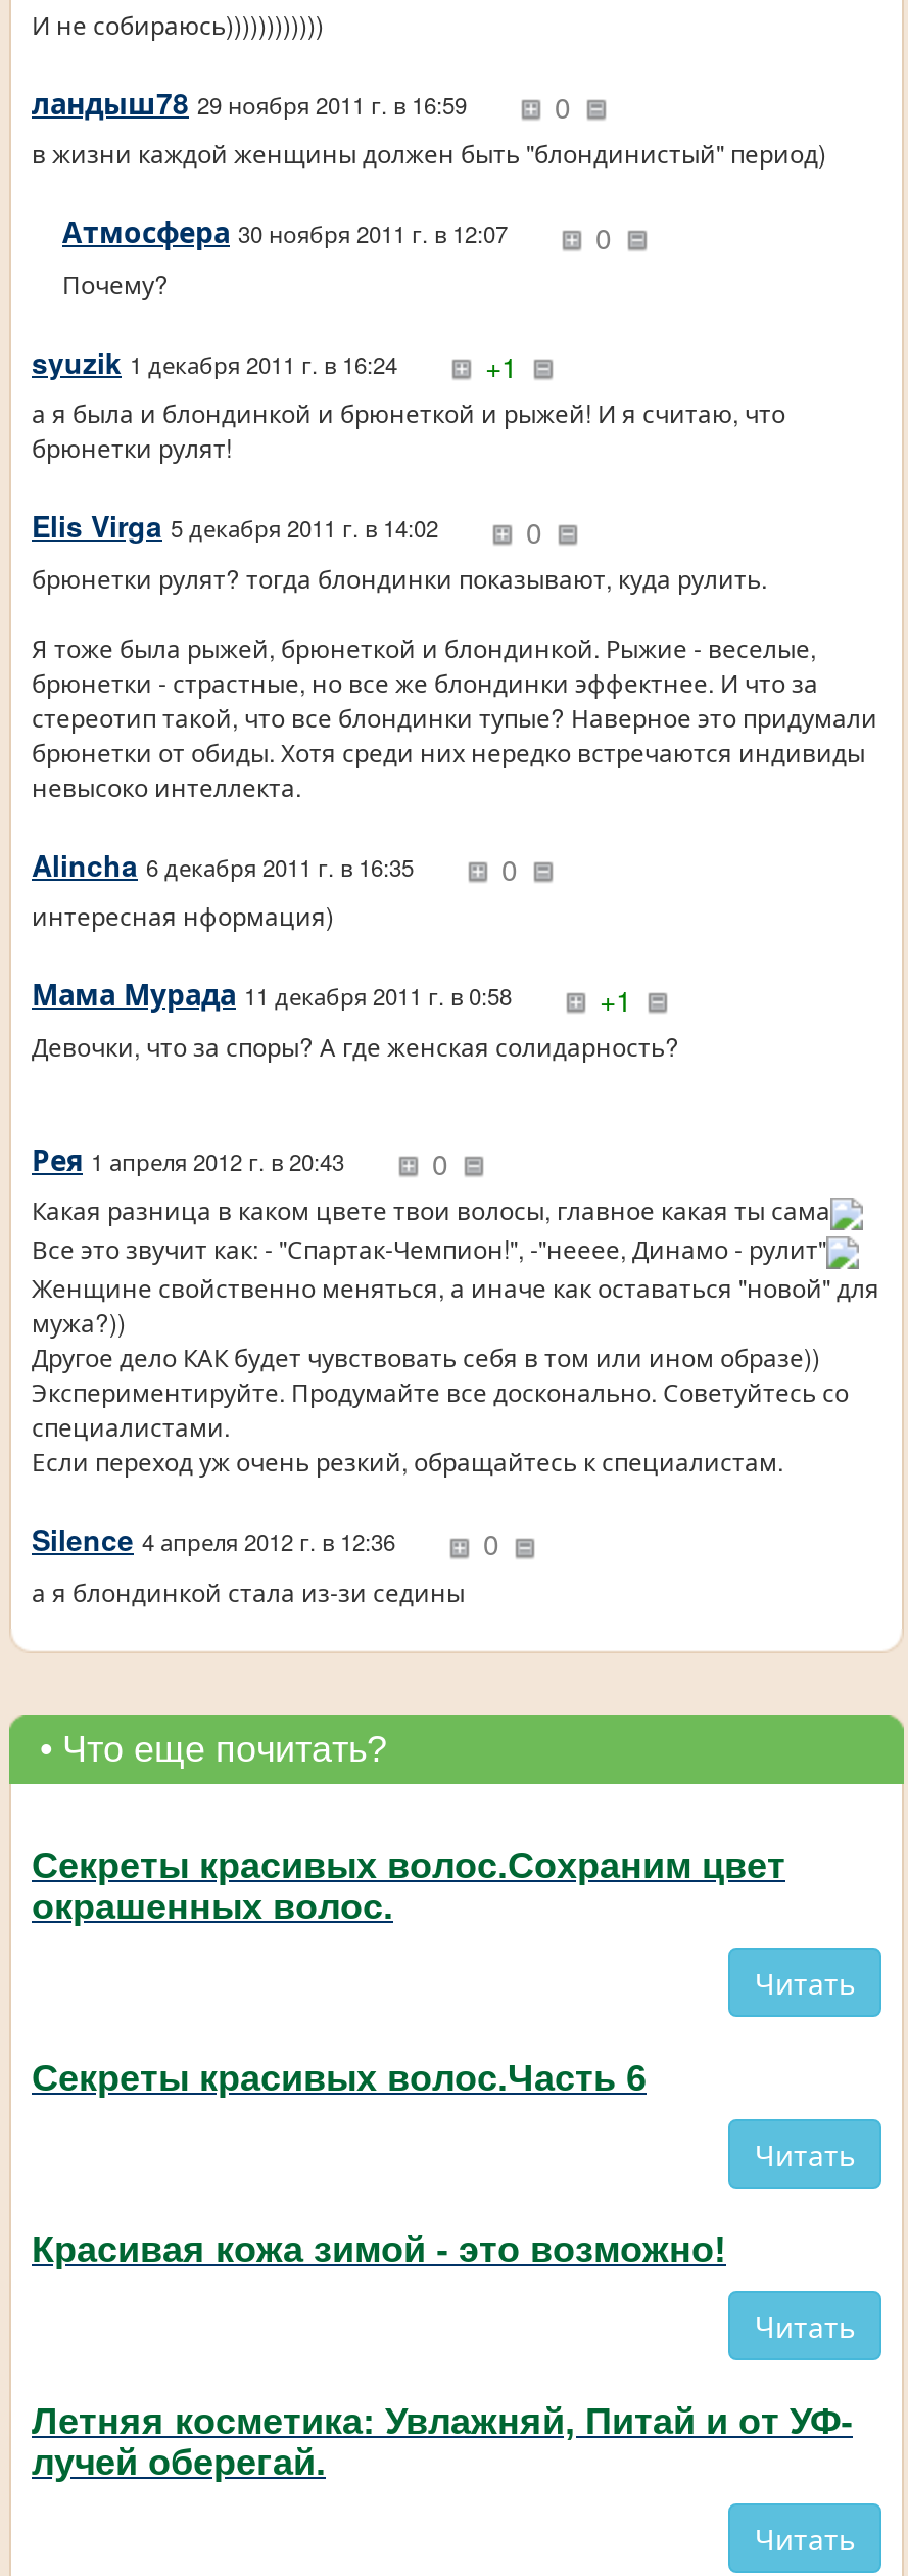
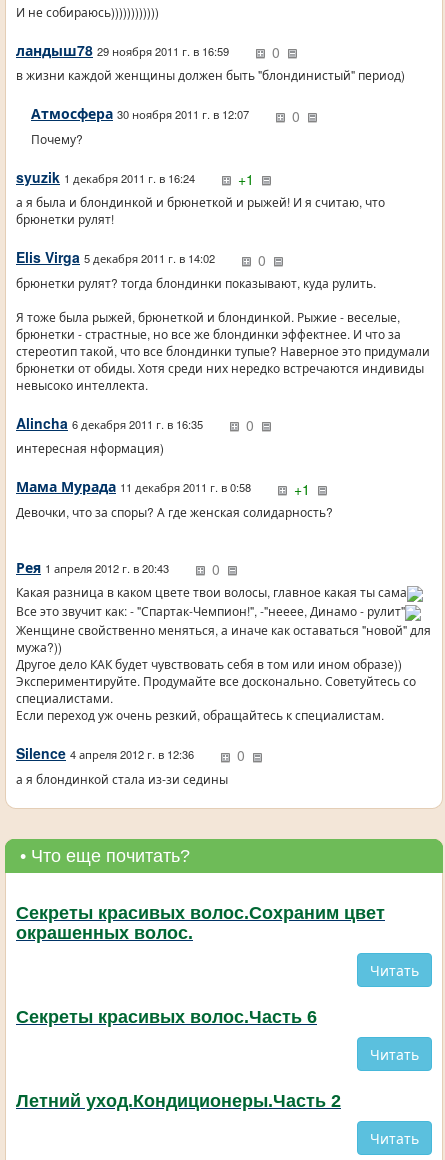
- Красивая кожа зимой - это возможно!
- Читать
- Летняя косметика: Увлажняй, Питай и от УФ-
- лучей оберегай.
+ Летний уход.Кондиционеры.Часть 2
